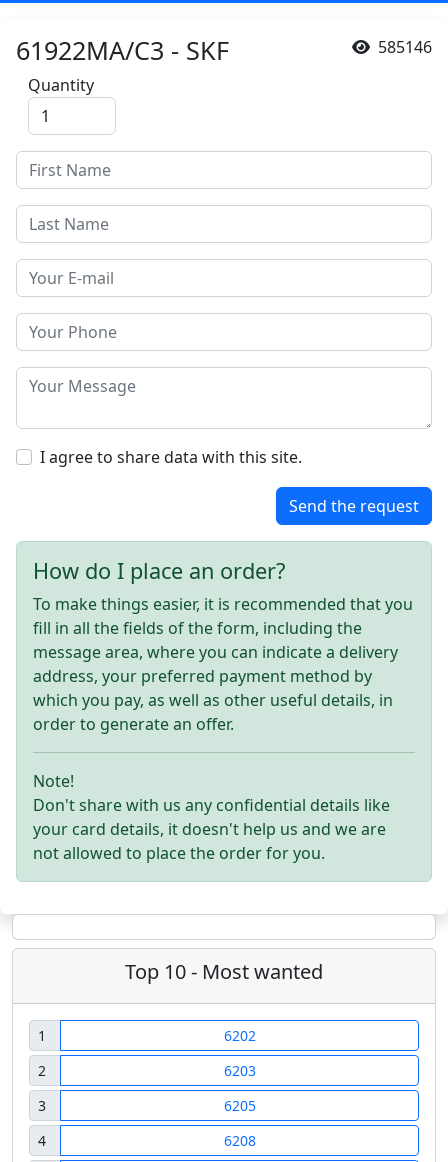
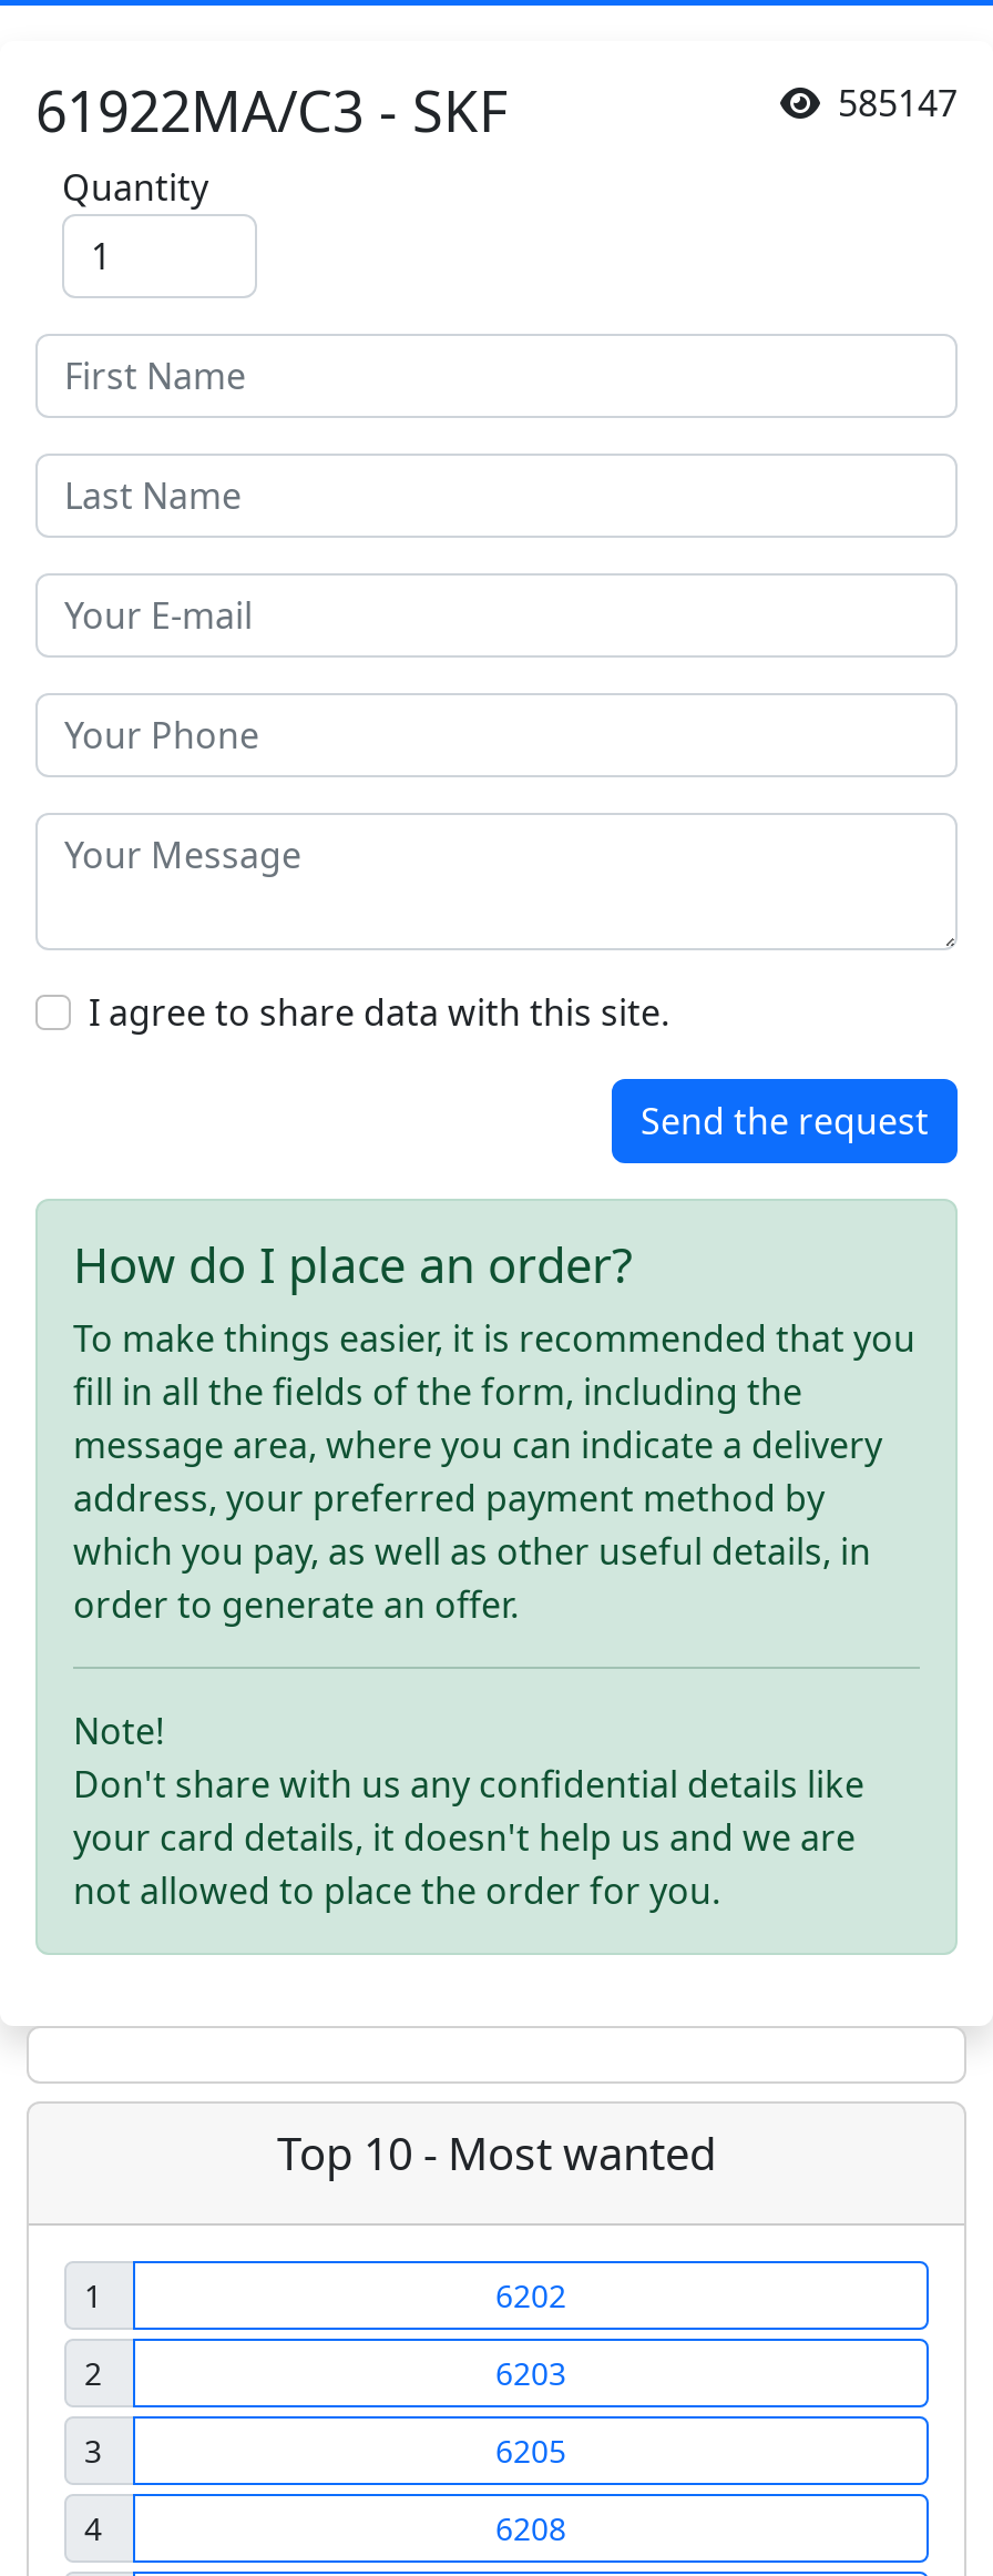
- 585146
+ 585147
